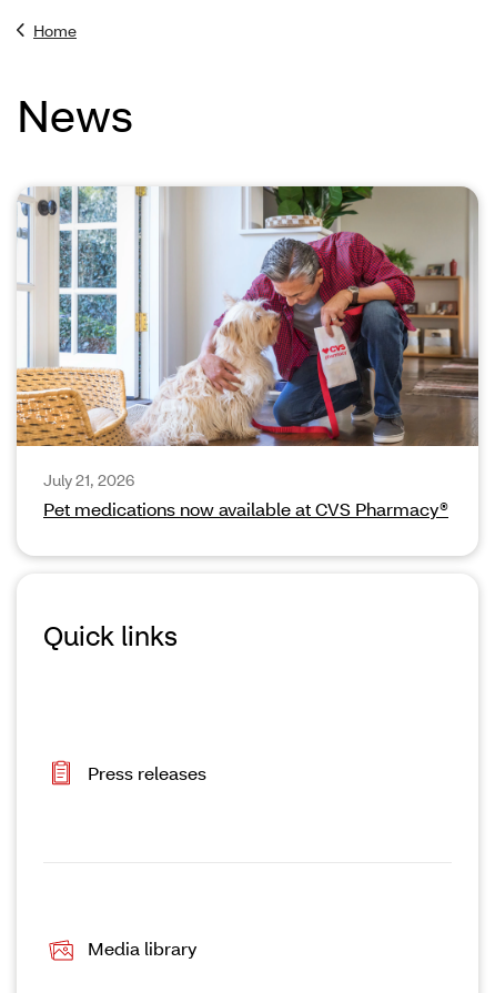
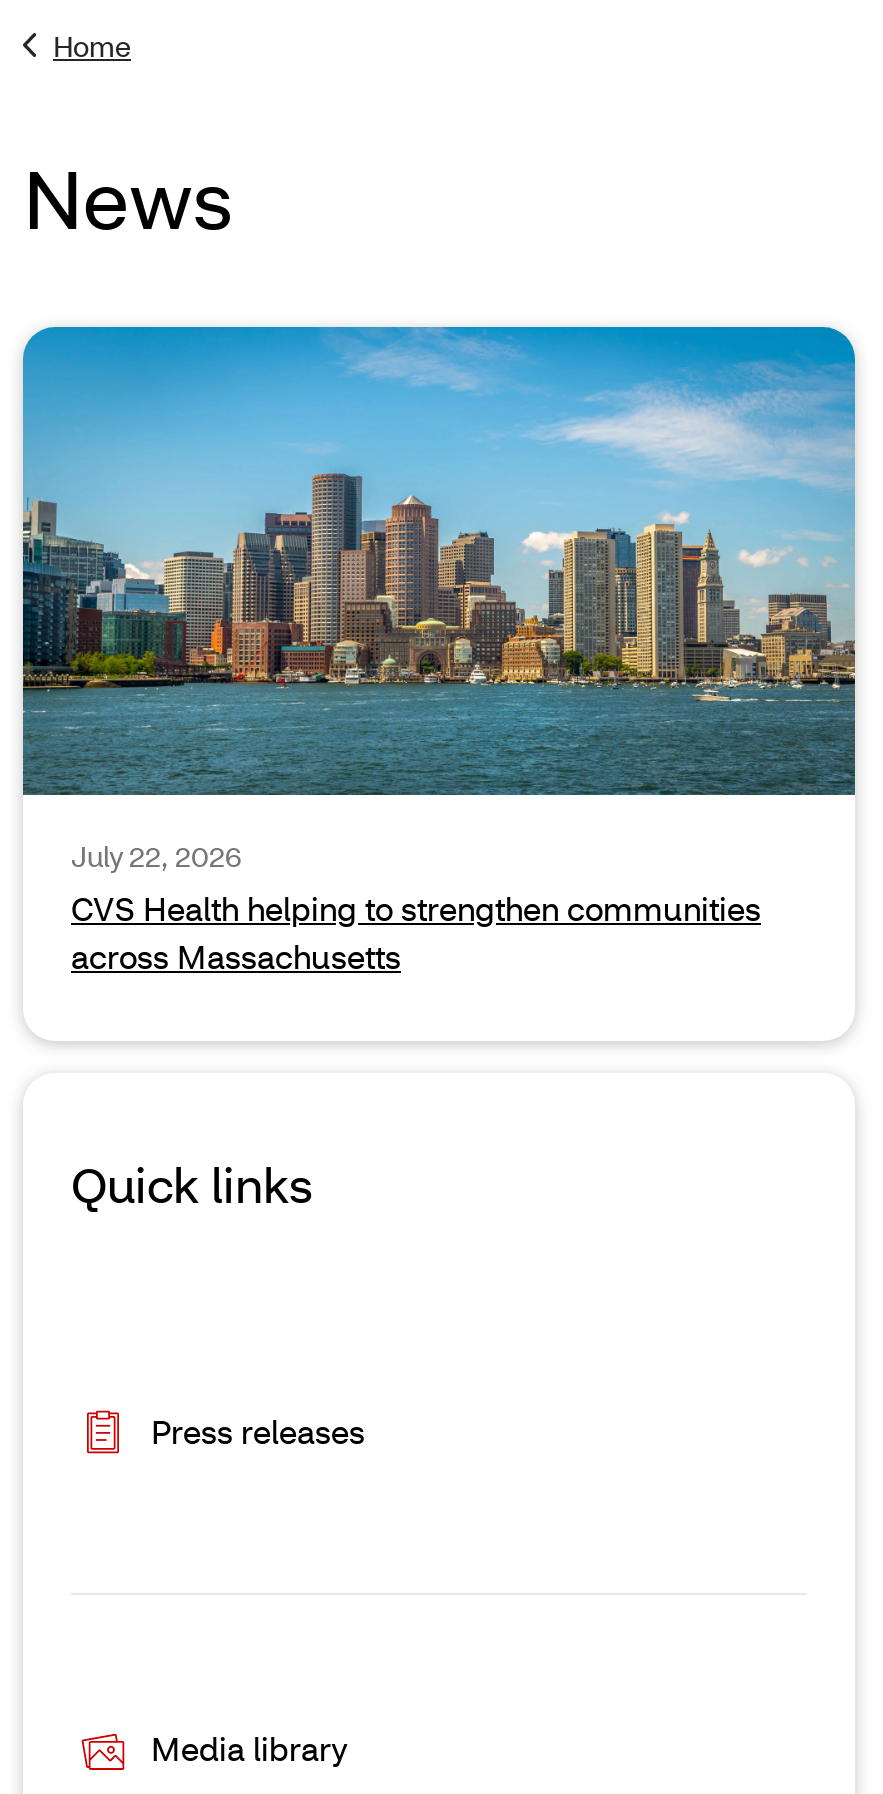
- [image]
- July 21, 2026
- Pet medications now available at CVS Pharmacy®
+ [image]
+ July 22, 2026
+ CVS Health helping to strengthen communities
+ across Massachusetts
